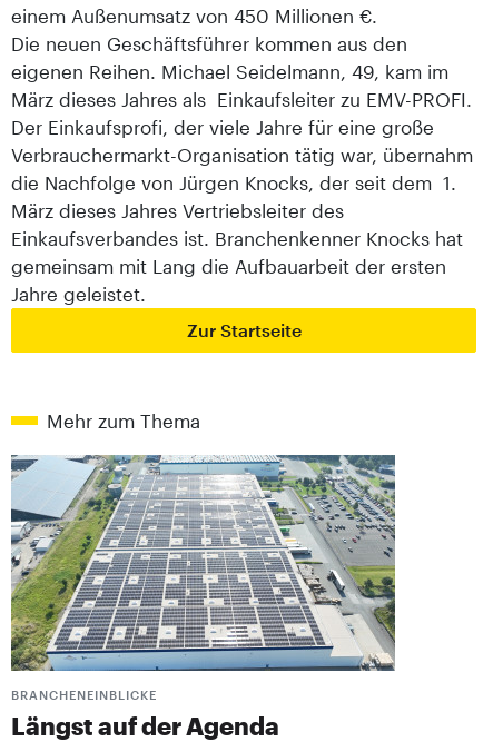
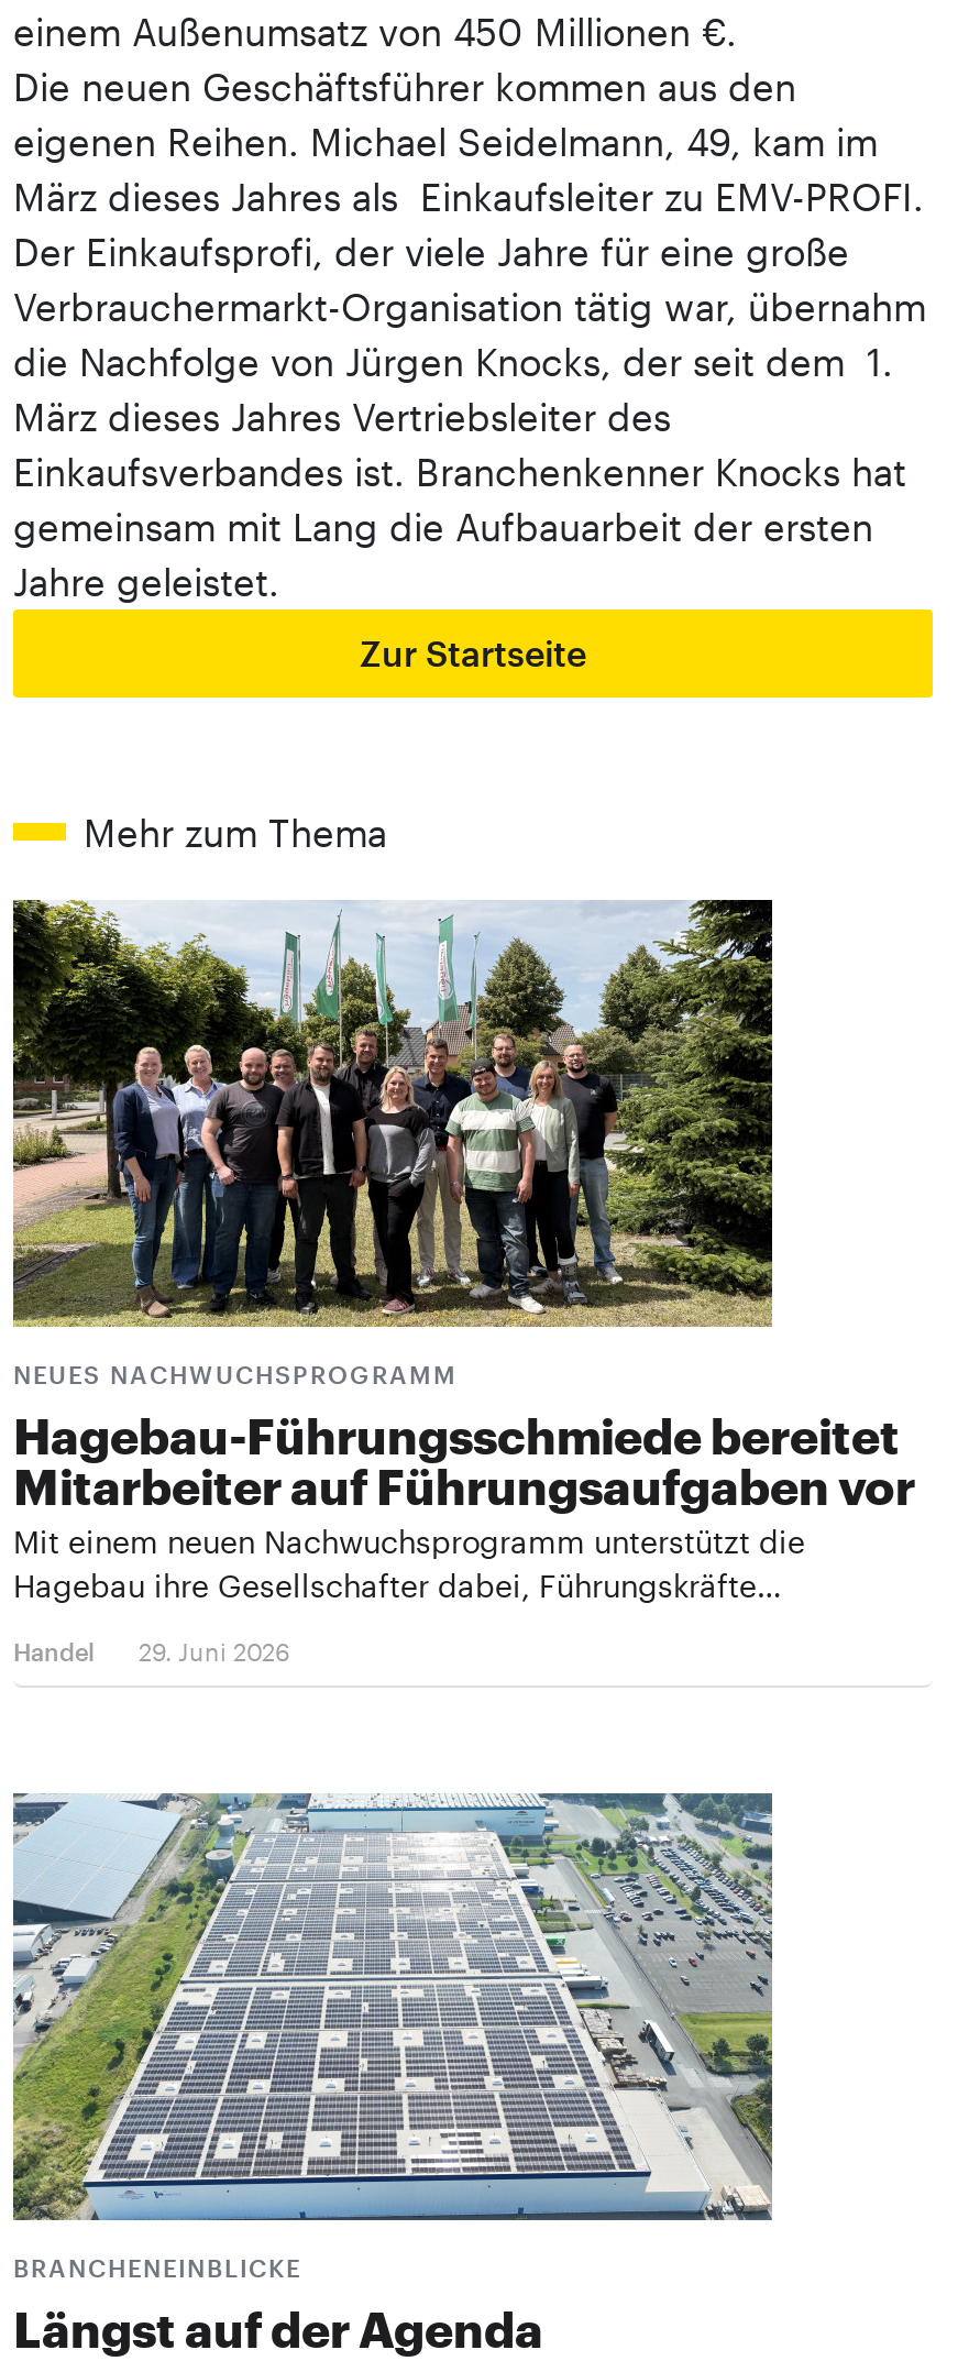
+ [image]
+ NEUES NACHWUCHSPROGRAMM
+ Hagebau-Führungsschmiede bereitet
+ Mitarbeiter auf Führungsaufgaben vor
+ Mit einem neuen Nachwuchsprogramm unterstützt die
+ Hagebau ihre Gesellschafter dabei, Führungskräfte…
+ Handel
+ 29. Juni 2026
